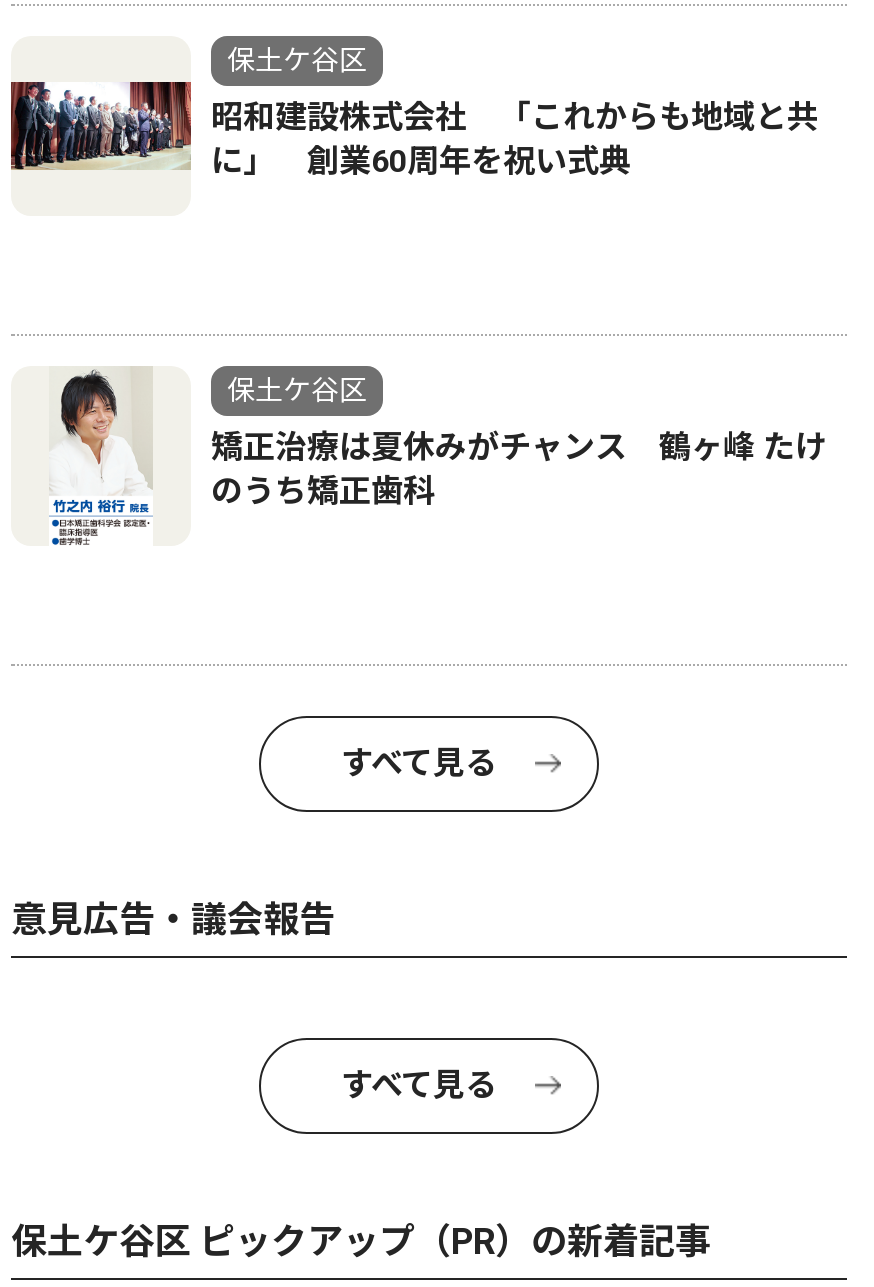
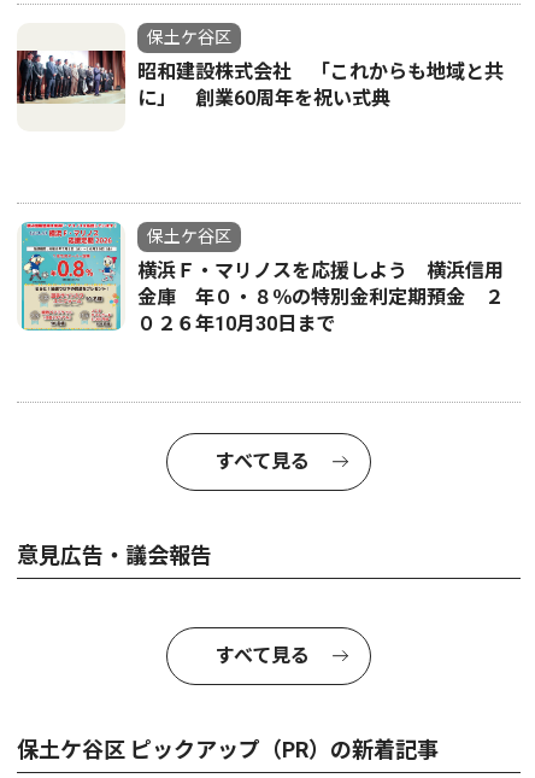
- [image]
- 矯正治療は夏休みがチャンス 鶴ヶ峰 たけ
- のうち矯正歯科
+ [image]
+ 横浜Ｆ・マリノスを応援しよう 横浜信用
+ 金庫 年０・８％の特別金利定期預金 ２
+ ０２６年10月30日まで
